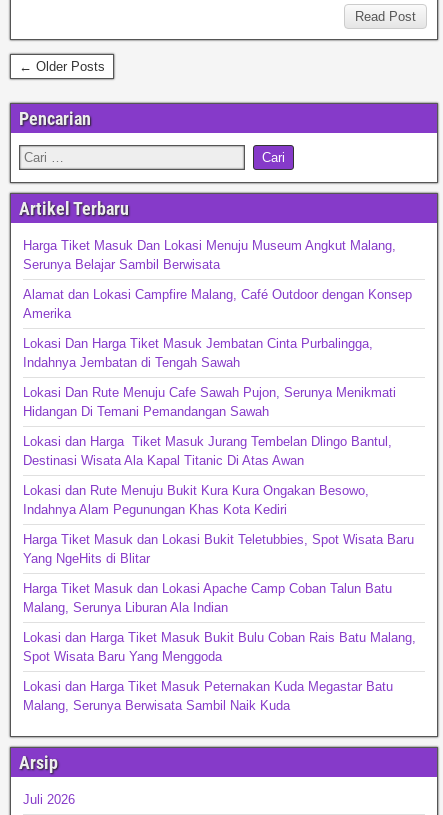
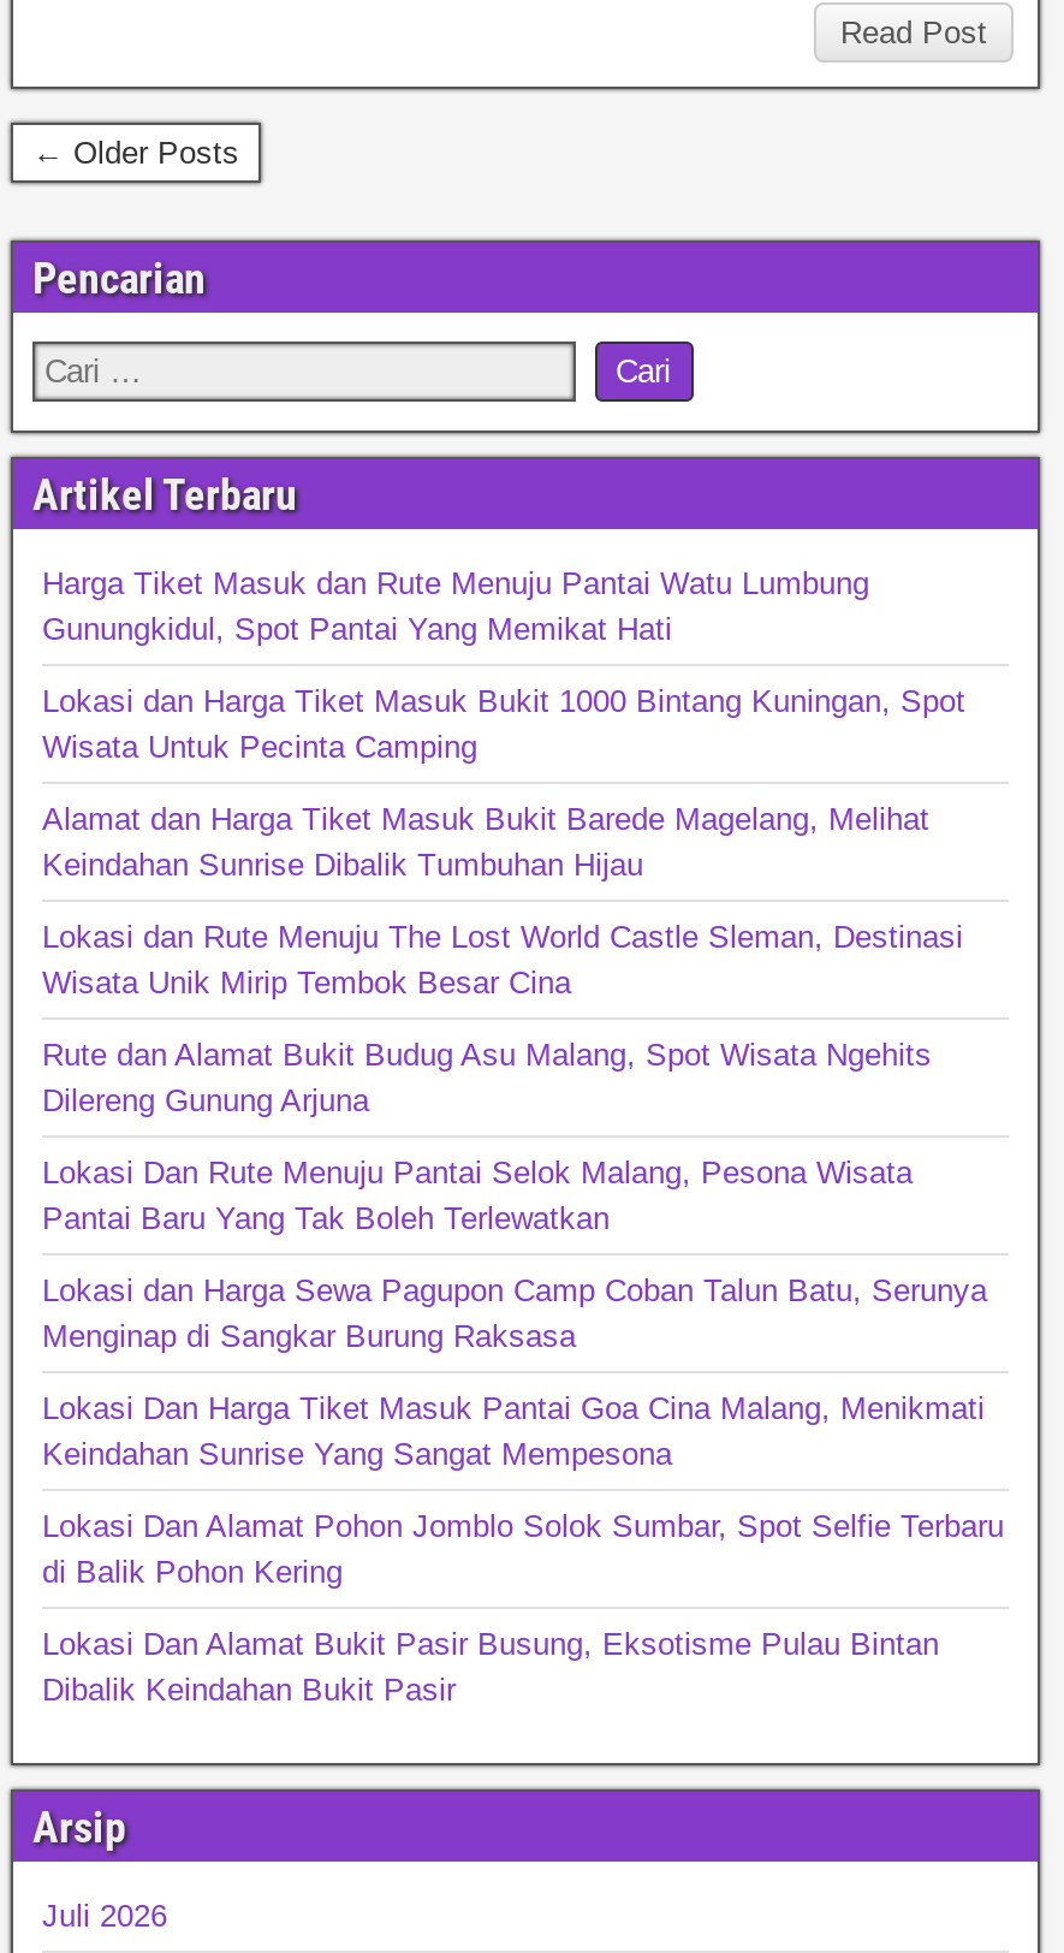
- Harga Tiket Masuk Dan Lokasi Menuju Museum Angkut Malang,
- Serunya Belajar Sambil Berwisata
+ Harga Tiket Masuk dan Rute Menuju Pantai Watu Lumbung
+ Gunungkidul, Spot Pantai Yang Memikat Hati

- Alamat dan Lokasi Campfire Malang, Café Outdoor dengan Konsep
- Amerika
+ Lokasi dan Harga Tiket Masuk Bukit 1000 Bintang Kuningan, Spot
+ Wisata Untuk Pecinta Camping

- Lokasi Dan Harga Tiket Masuk Jembatan Cinta Purbalingga,
- Indahnya Jembatan di Tengah Sawah
+ Alamat dan Harga Tiket Masuk Bukit Barede Magelang, Melihat
+ Keindahan Sunrise Dibalik Tumbuhan Hijau

- Lokasi Dan Rute Menuju Cafe Sawah Pujon, Serunya Menikmati
- Hidangan Di Temani Pemandangan Sawah
+ Lokasi dan Rute Menuju The Lost World Castle Sleman, Destinasi
+ Wisata Unik Mirip Tembok Besar Cina

- Lokasi dan Harga Tiket Masuk Jurang Tembelan Dlingo Bantul,
- Destinasi Wisata Ala Kapal Titanic Di Atas Awan
+ Rute dan Alamat Bukit Budug Asu Malang, Spot Wisata Ngehits
+ Dilereng Gunung Arjuna

- Lokasi dan Rute Menuju Bukit Kura Kura Ongakan Besowo,
- Indahnya Alam Pegunungan Khas Kota Kediri
+ Lokasi Dan Rute Menuju Pantai Selok Malang, Pesona Wisata
+ Pantai Baru Yang Tak Boleh Terlewatkan

- Harga Tiket Masuk dan Lokasi Bukit Teletubbies, Spot Wisata Baru
- Yang NgeHits di Blitar
+ Lokasi dan Harga Sewa Pagupon Camp Coban Talun Batu, Serunya
+ Menginap di Sangkar Burung Raksasa

- Harga Tiket Masuk dan Lokasi Apache Camp Coban Talun Batu
- Malang, Serunya Liburan Ala Indian
+ Lokasi Dan Harga Tiket Masuk Pantai Goa Cina Malang, Menikmati
+ Keindahan Sunrise Yang Sangat Mempesona

- Lokasi dan Harga Tiket Masuk Bukit Bulu Coban Rais Batu Malang,
- Spot Wisata Baru Yang Menggoda
+ Lokasi Dan Alamat Pohon Jomblo Solok Sumbar, Spot Selfie Terbaru
+ di Balik Pohon Kering

- Lokasi dan Harga Tiket Masuk Peternakan Kuda Megastar Batu
- Malang, Serunya Berwisata Sambil Naik Kuda
+ Lokasi Dan Alamat Bukit Pasir Busung, Eksotisme Pulau Bintan
+ Dibalik Keindahan Bukit Pasir
